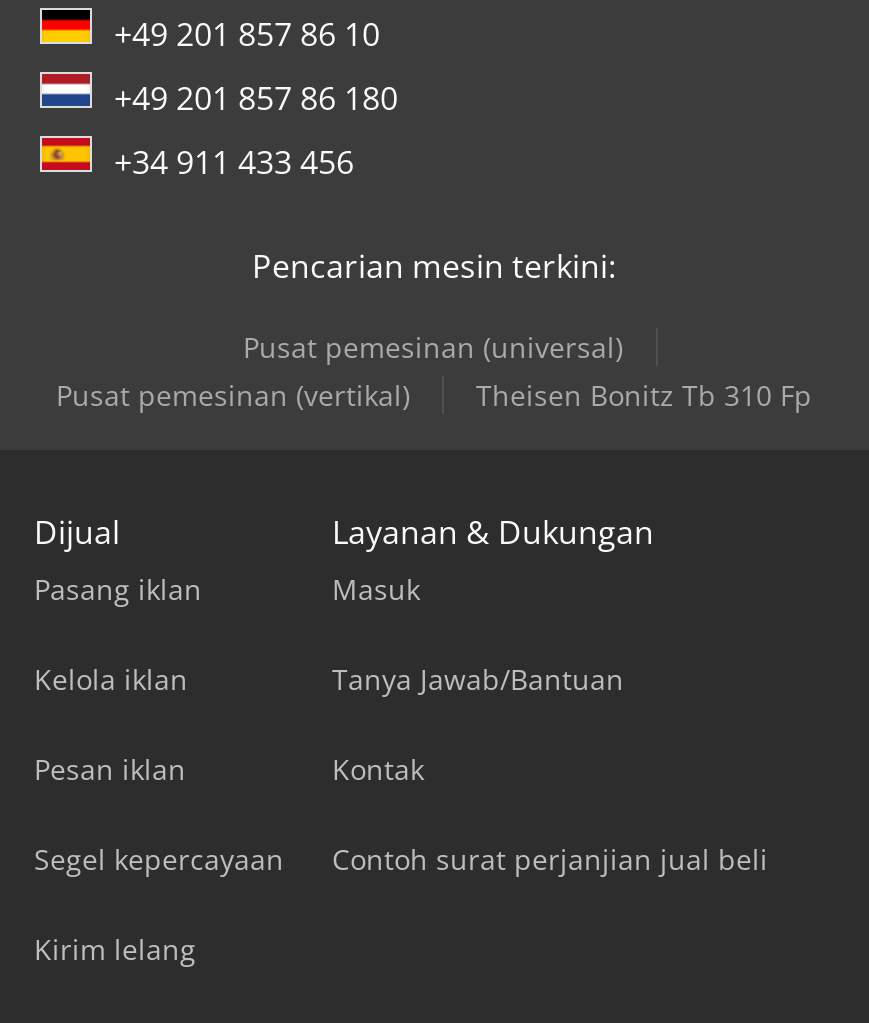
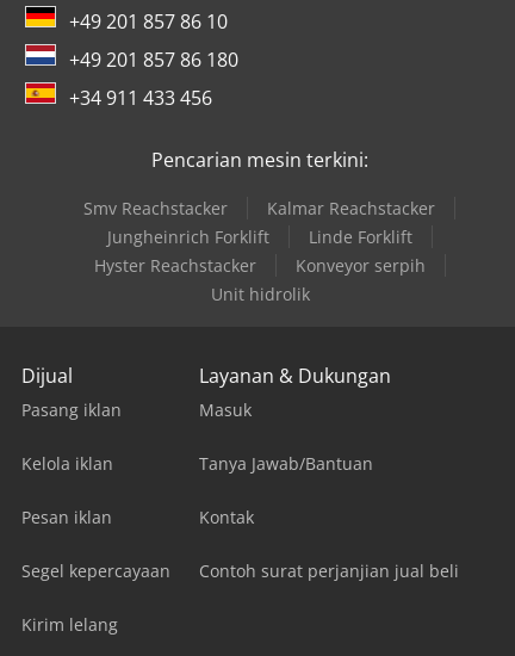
- Pusat pemesinan (universal)
- Pusat pemesinan (vertikal)
- Theisen Bonitz Tb 310 Fp
+ Smv Reachstacker
+ Kalmar Reachstacker
+ Jungheinrich Forklift
+ Linde Forklift
+ Hyster Reachstacker
+ Konveyor serpih
+ Unit hidrolik
